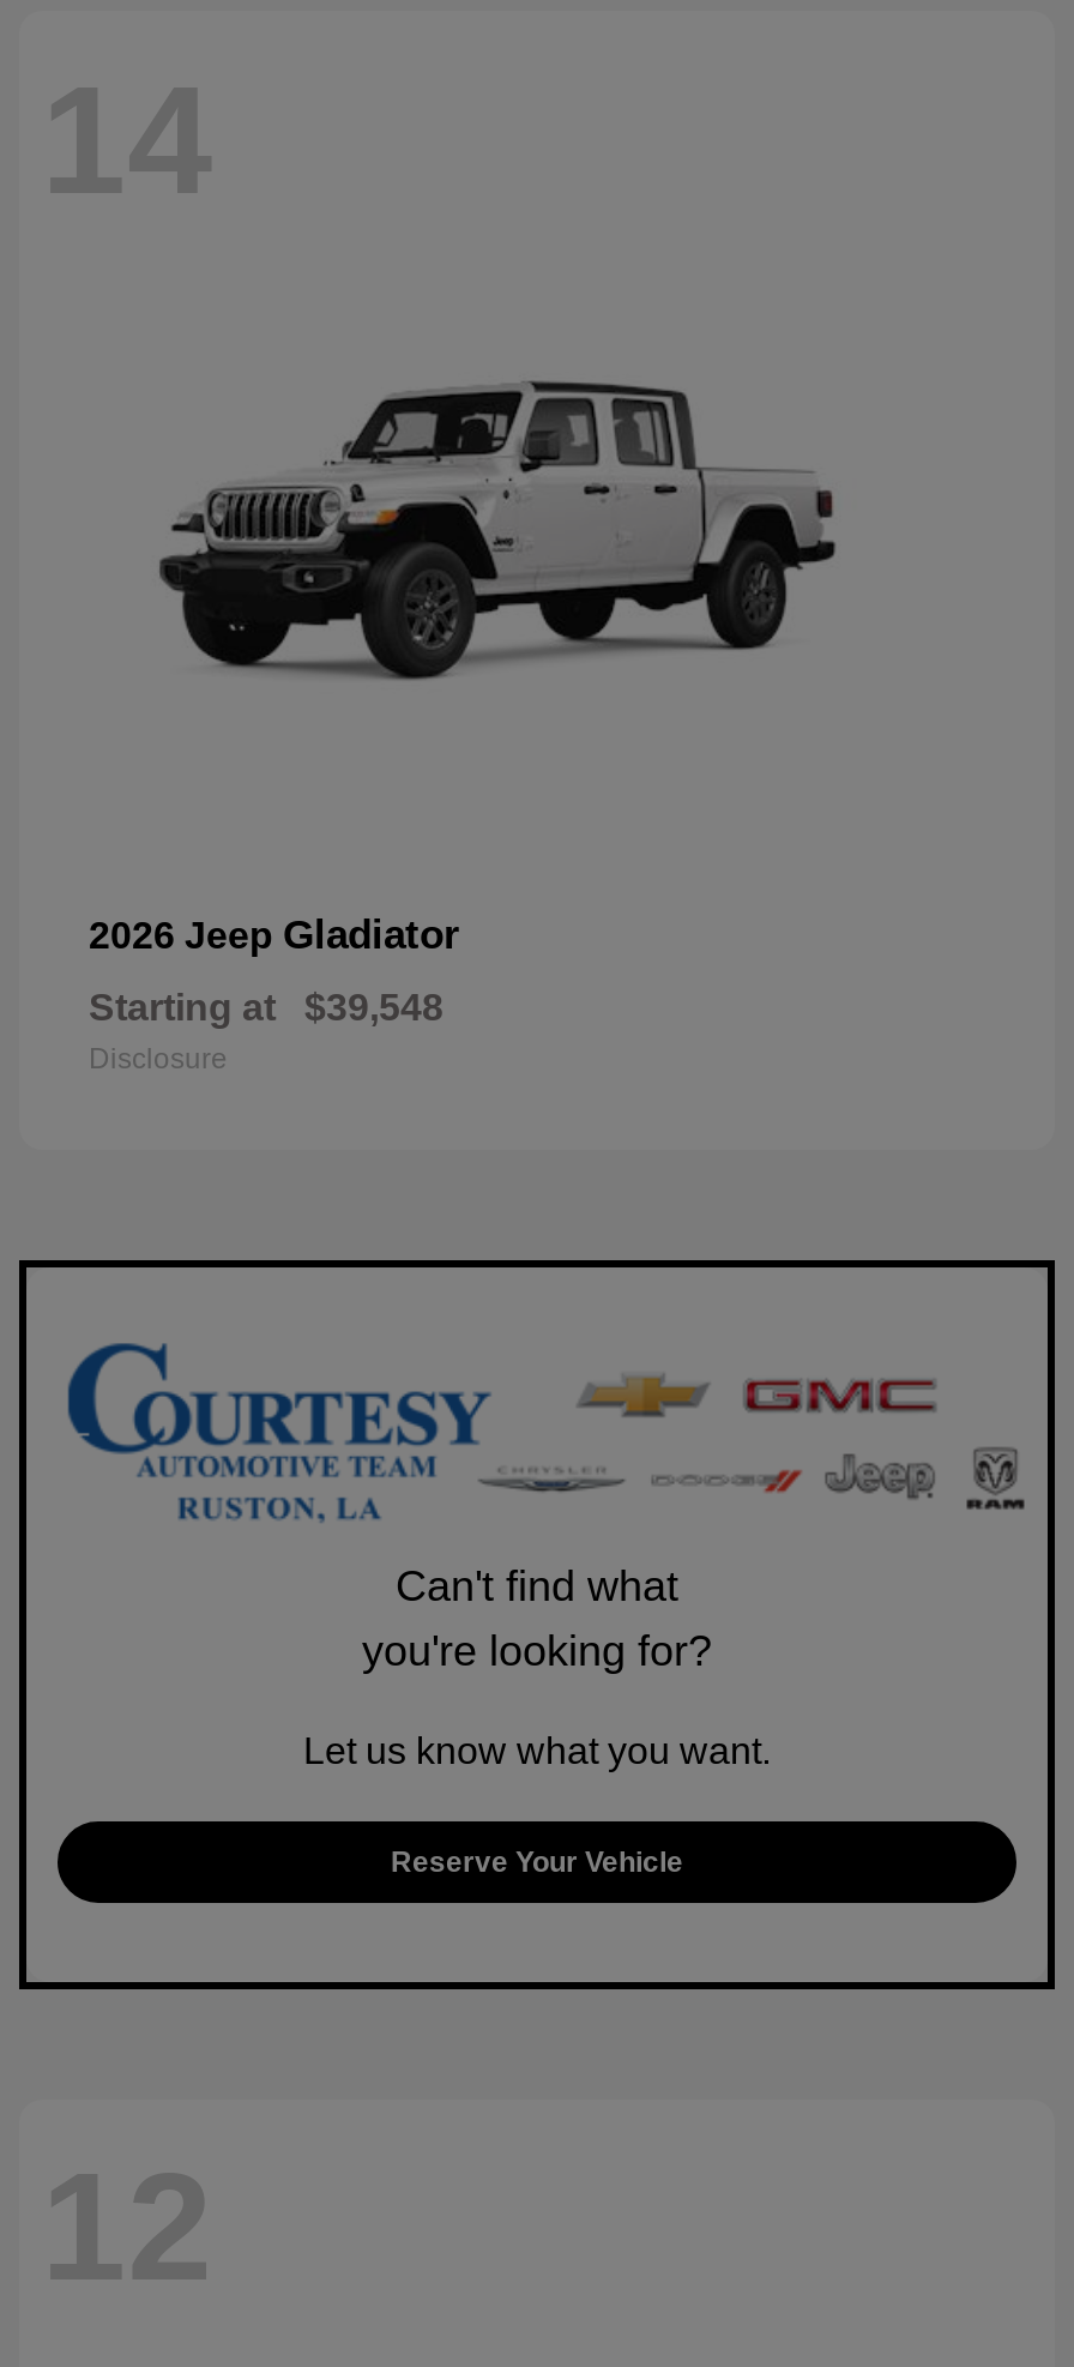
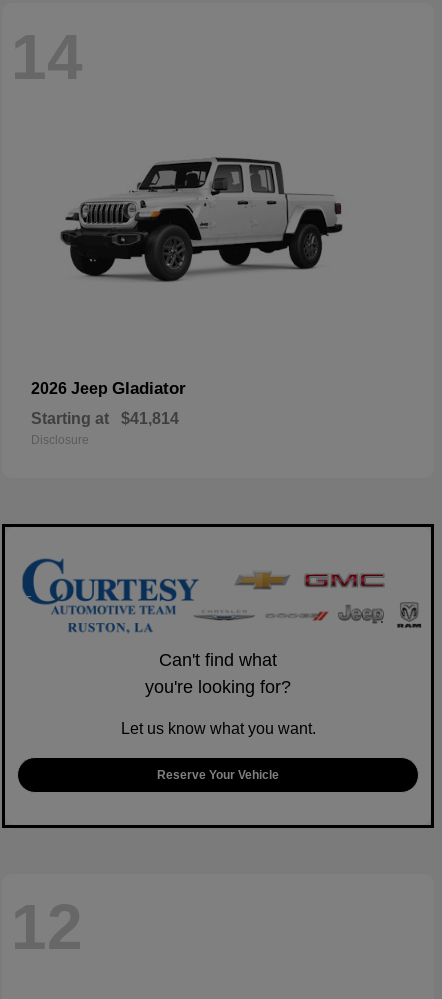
- Starting at $39,548
+ Starting at $41,814
